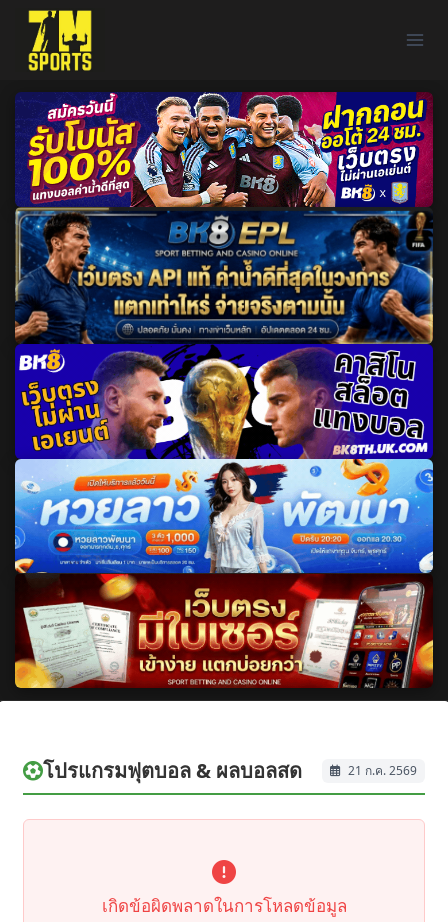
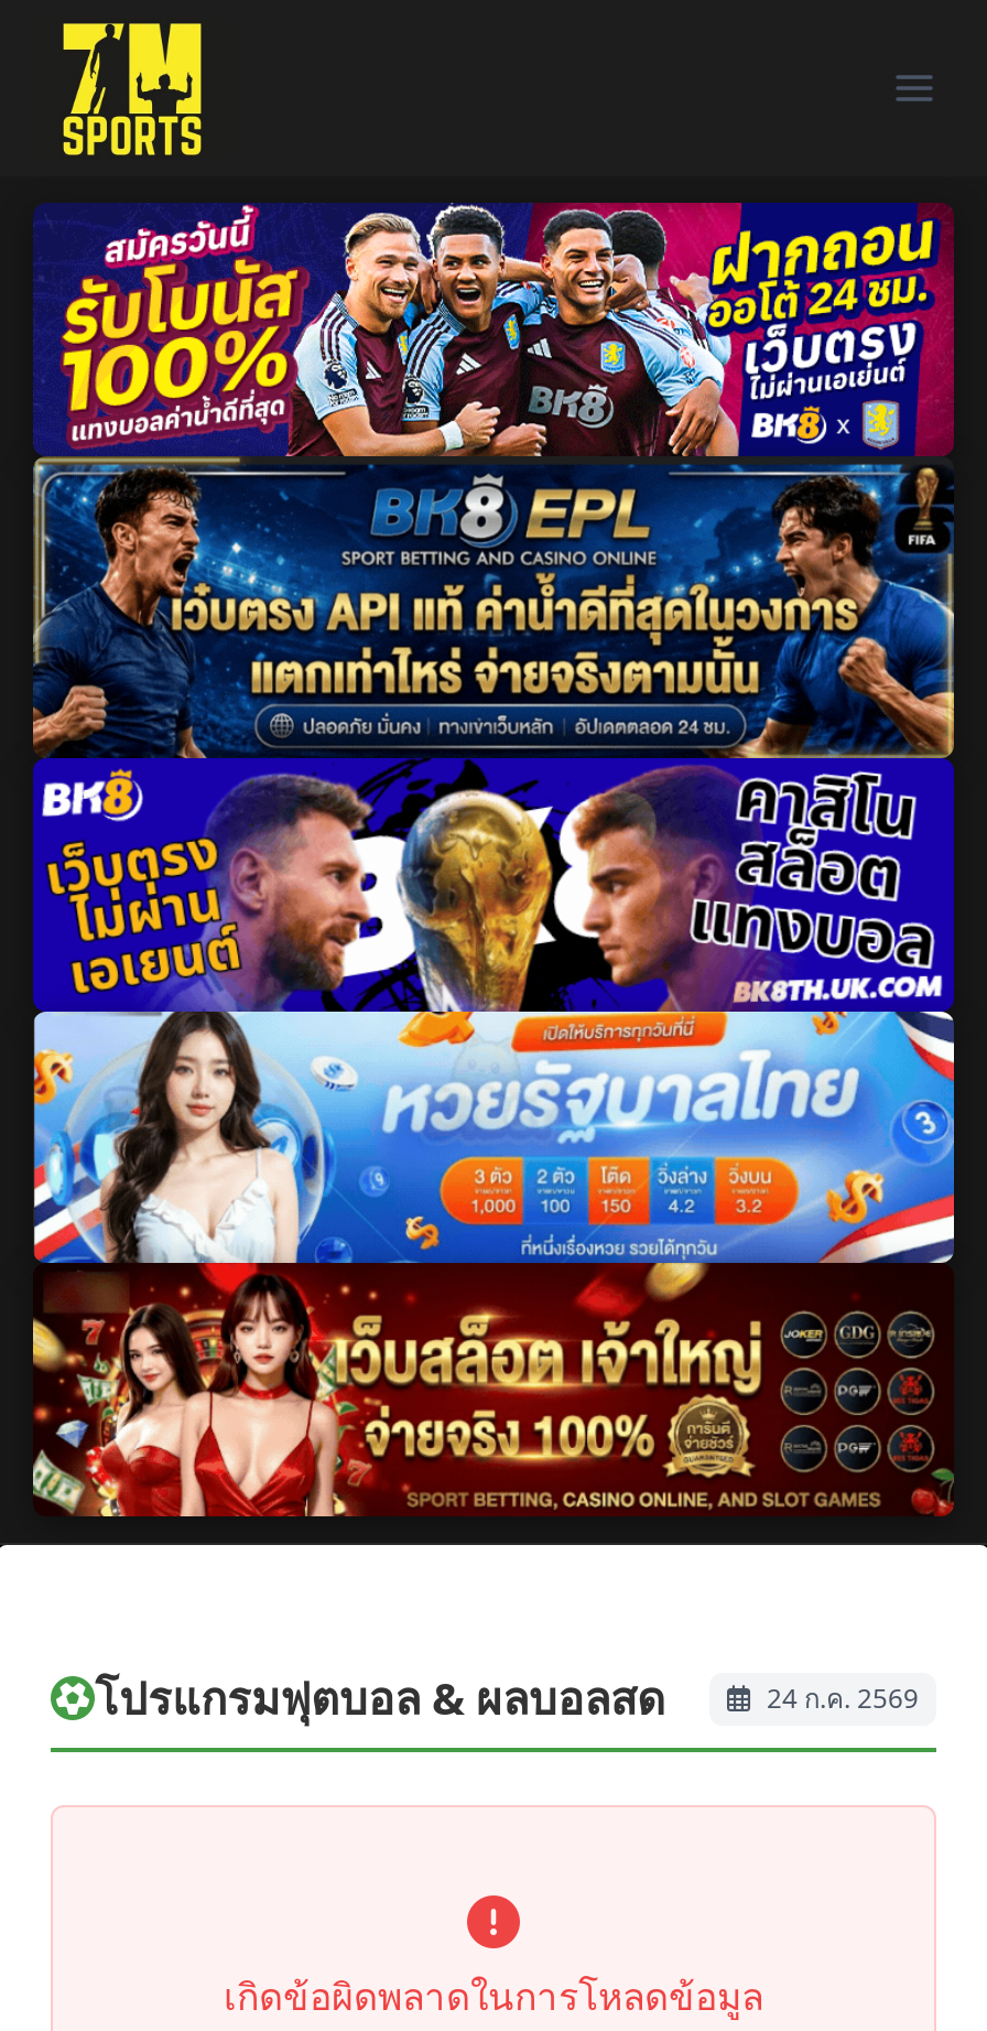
- [image]
+ [image]

- 21 ก.ค. 2569
+ 24 ก.ค. 2569
